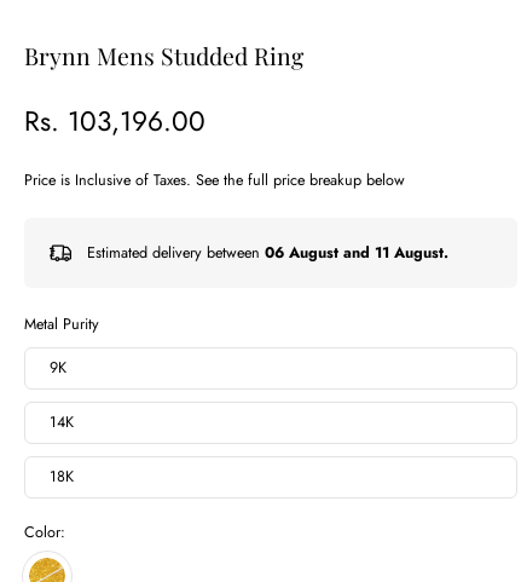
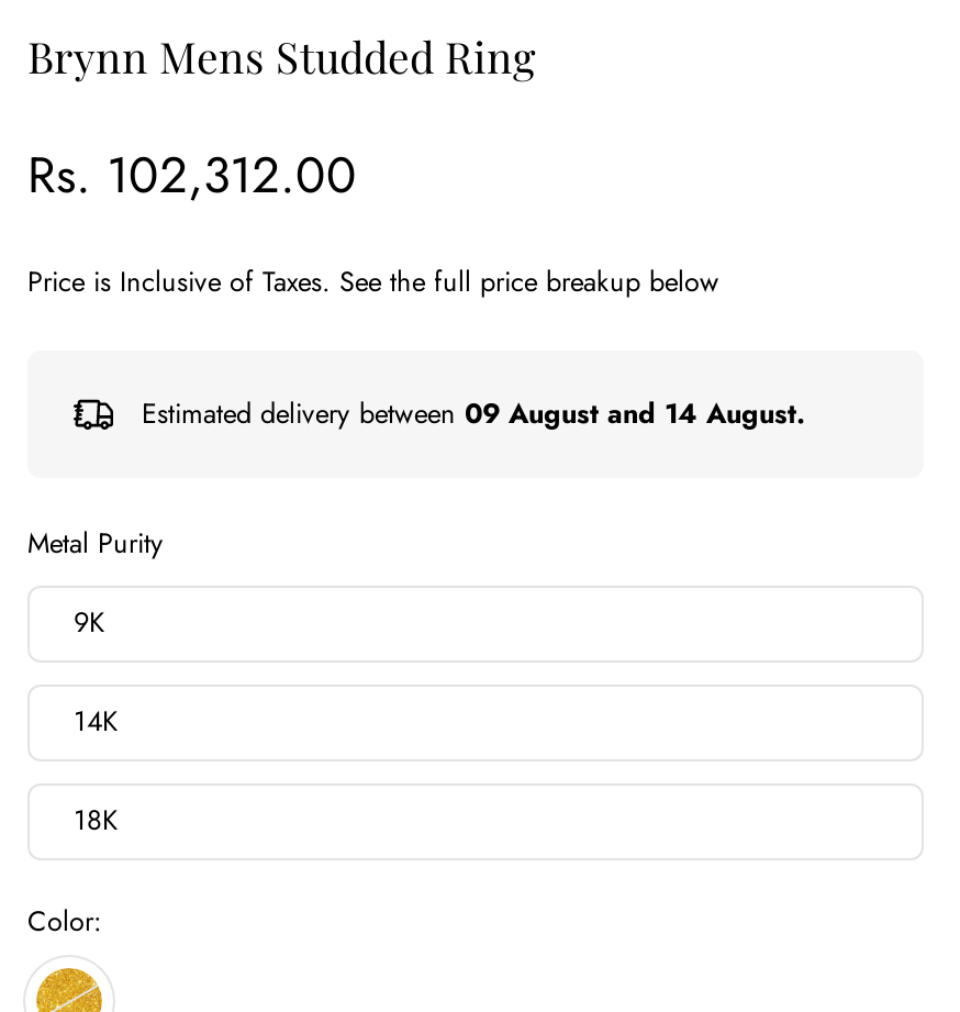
- Rs. 103,196.00
+ Rs. 102,312.00

- Estimated delivery between 06 August and 11 August.
+ Estimated delivery between 09 August and 14 August.
